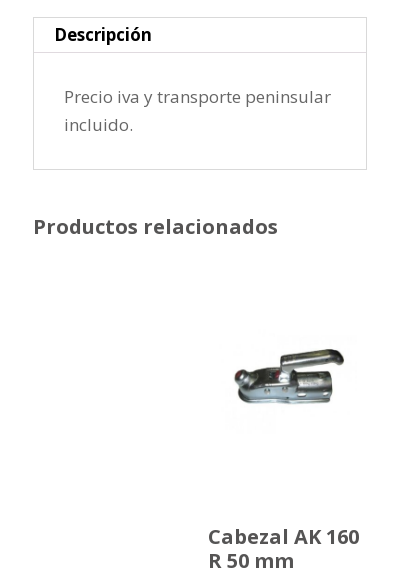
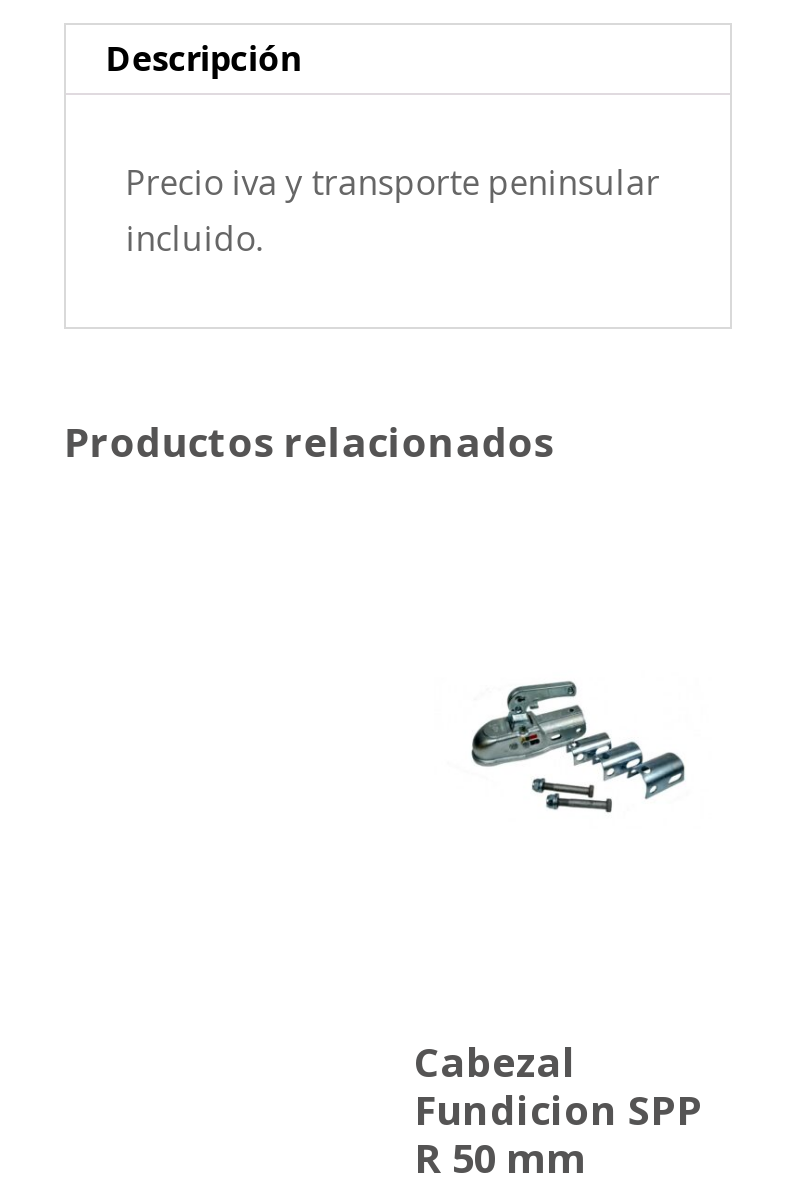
- [image]
+ [image]

- Cabezal AK 160
+ Cabezal
+ Fundicion SPP
